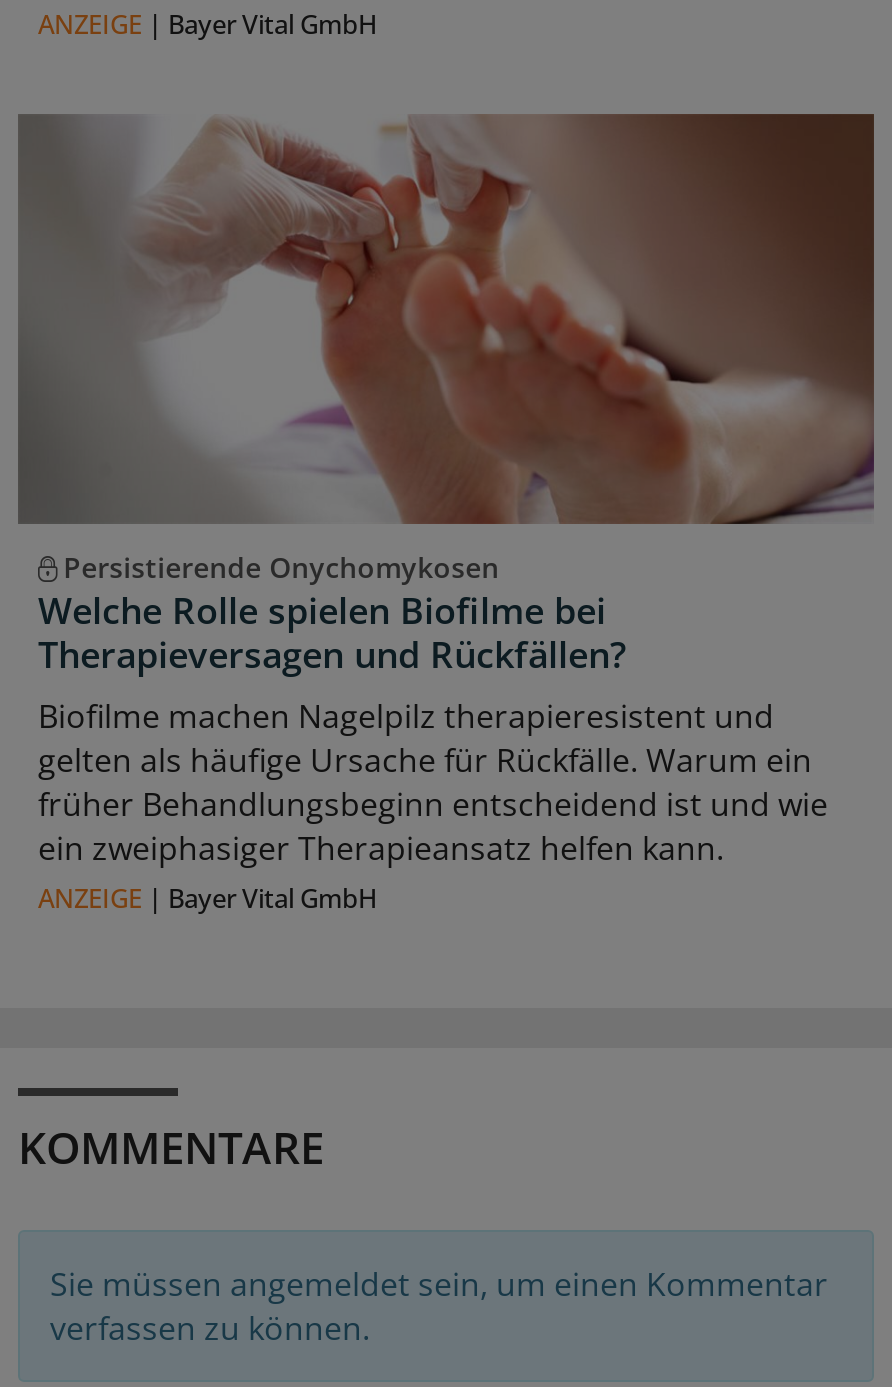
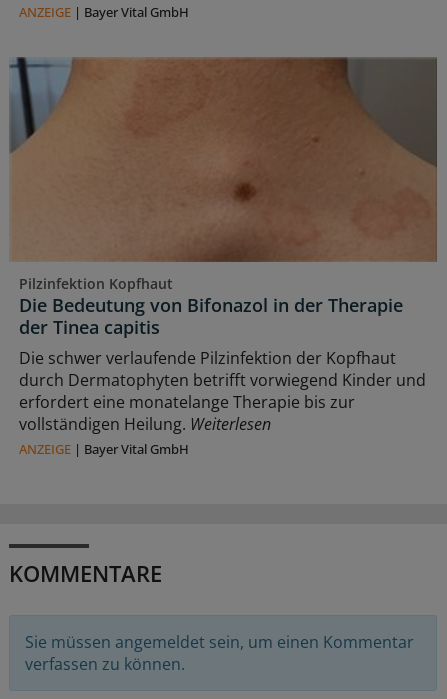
- [image]
- Persistierende Onychomykosen
- Welche Rolle spielen Biofilme bei
- Therapieversagen und Rückfällen?
- Biofilme machen Nagelpilz therapieresistent und
- gelten als häufige Ursache für Rückfälle. Warum ein
- früher Behandlungsbeginn entscheidend ist und wie
- ein zweiphasiger Therapieansatz helfen kann.
+ [image]
+ Pilzinfektion Kopfhaut
+ Die Bedeutung von Bifonazol in der Therapie
+ der Tinea capitis
+ Die schwer verlaufende Pilzinfektion der Kopfhaut
+ durch Dermatophyten betrifft vorwiegend Kinder und
+ erfordert eine monatelange Therapie bis zur
+ vollständigen Heilung. Weiterlesen
